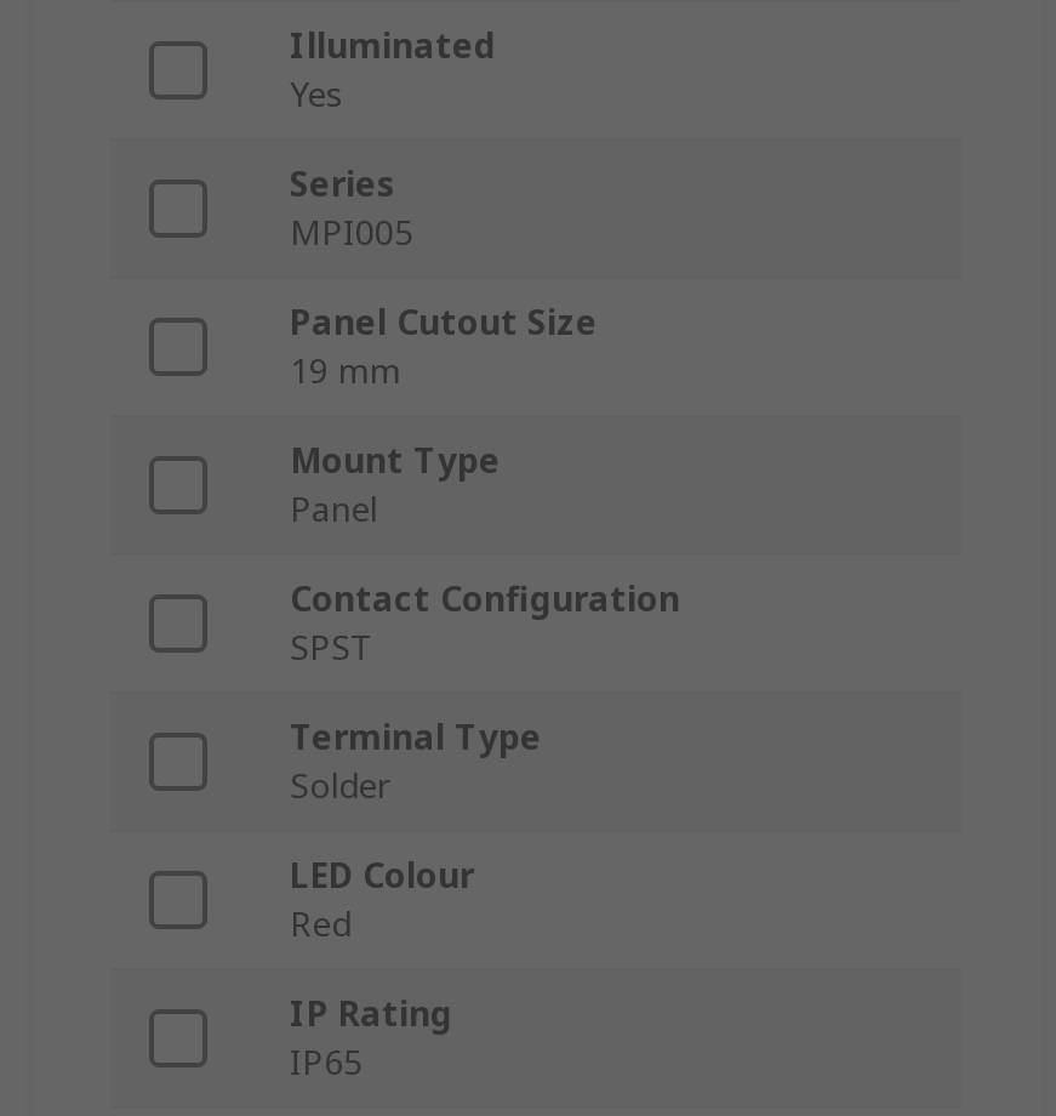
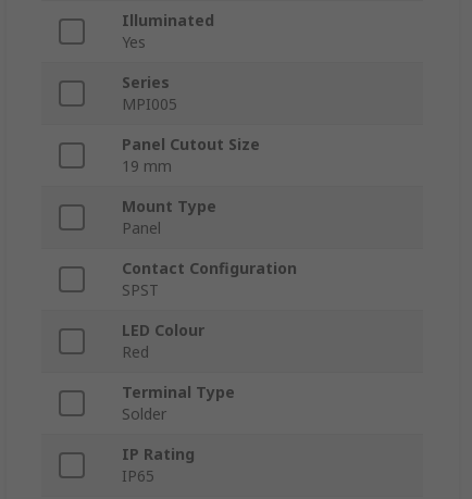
moved down: Terminal Type | Solder

moved up: LED Colour | Red
